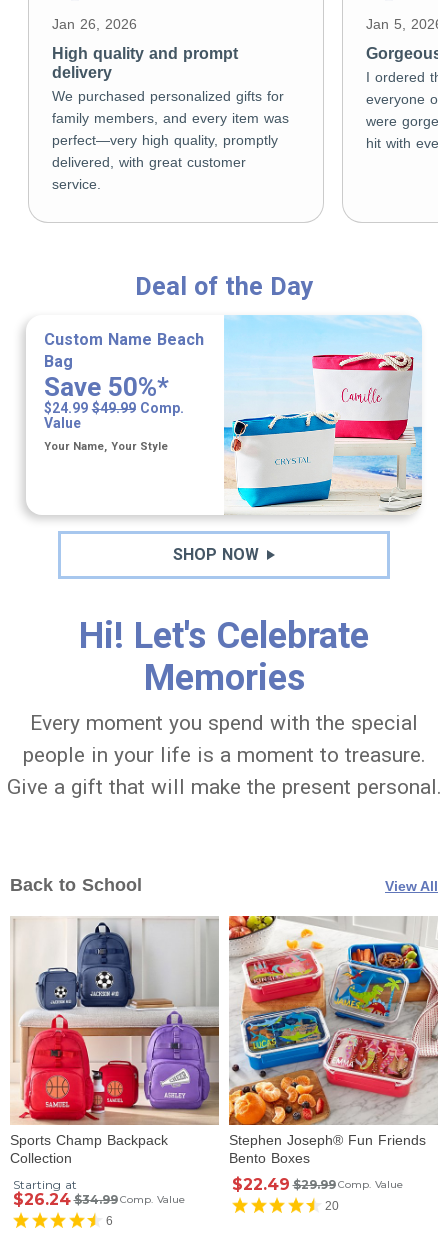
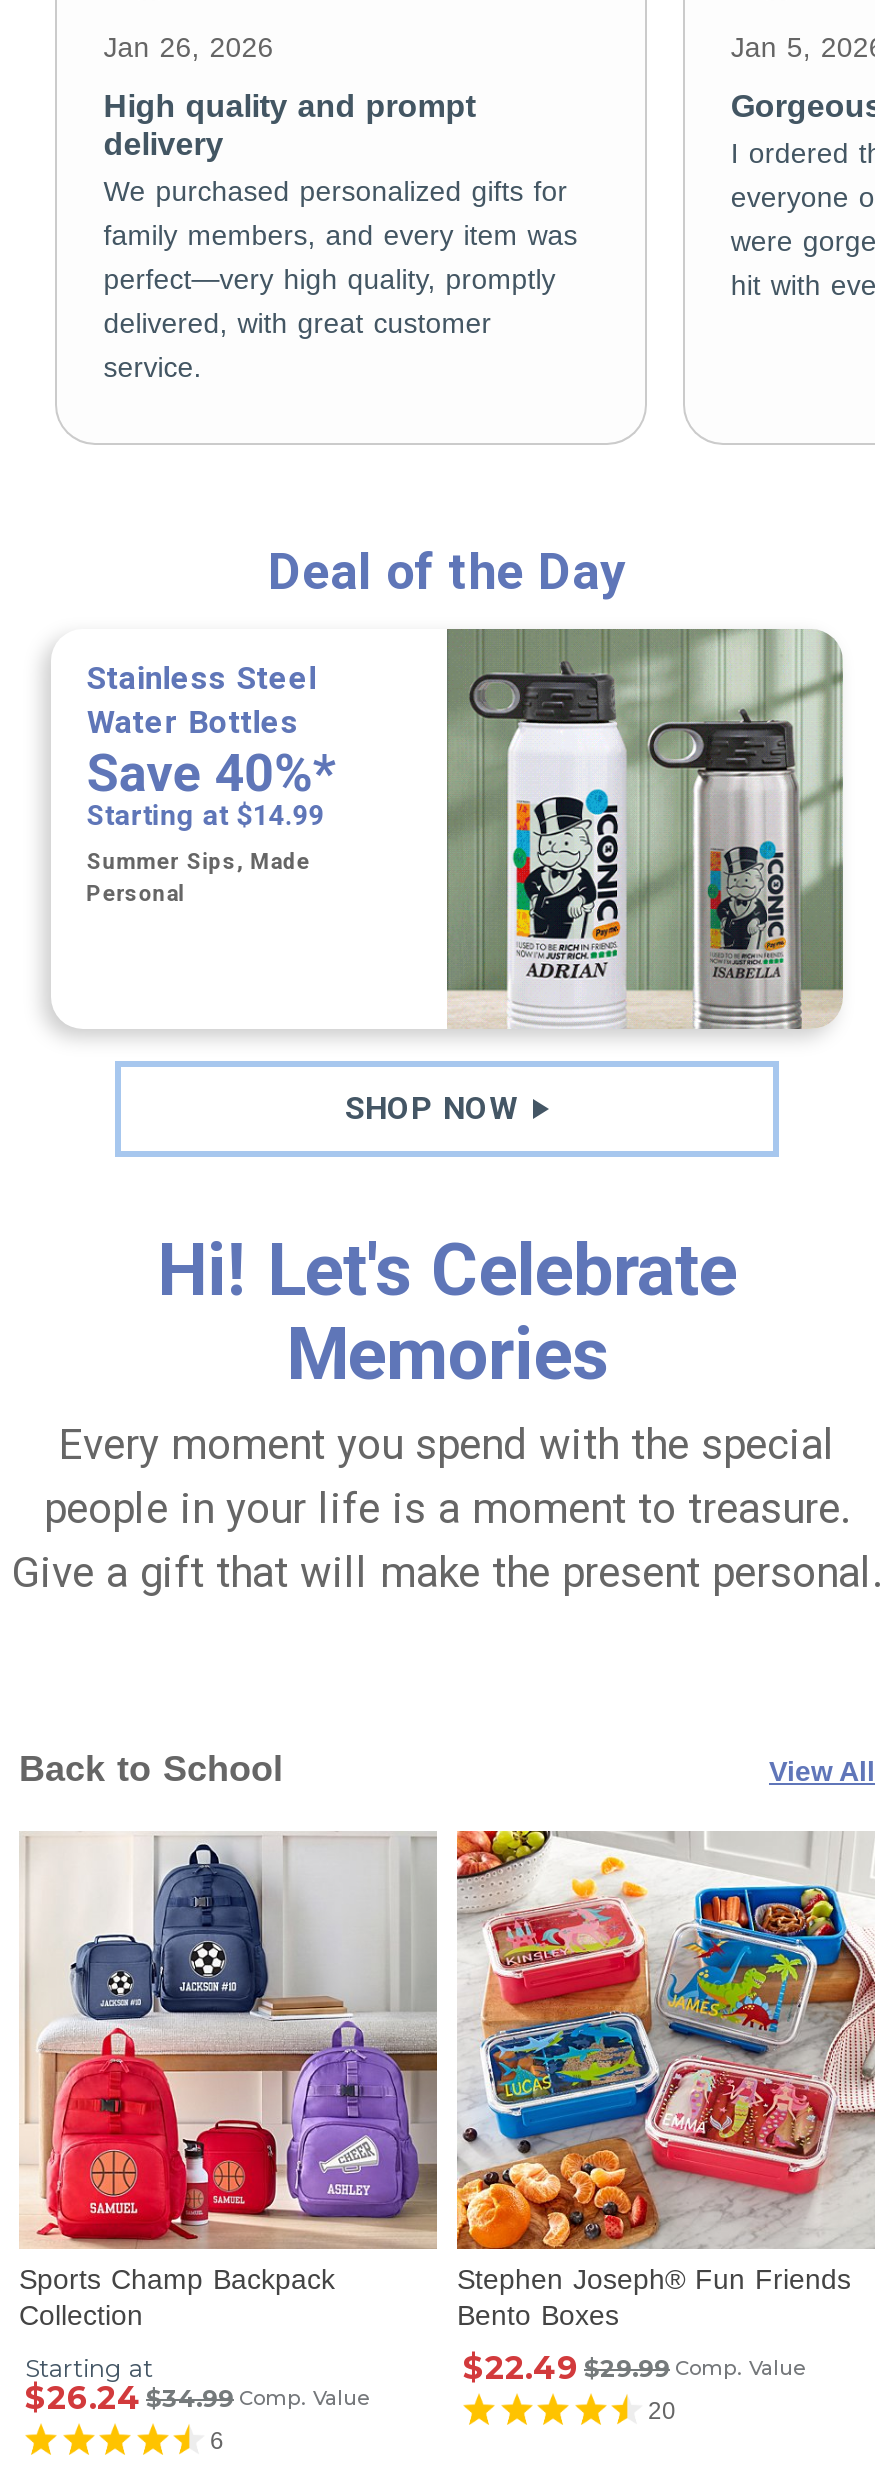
- [image]
+ [image]

- Custom Name Beach
- Bag
- Save 50%*
- $24.99 $49.99 Comp.
- Value
+ Stainless Steel
+ Water Bottles
+ Save 40%*
+ Starting at $14.99

- Your Name, Your Style
+ Summer Sips, Made
+ Personal
